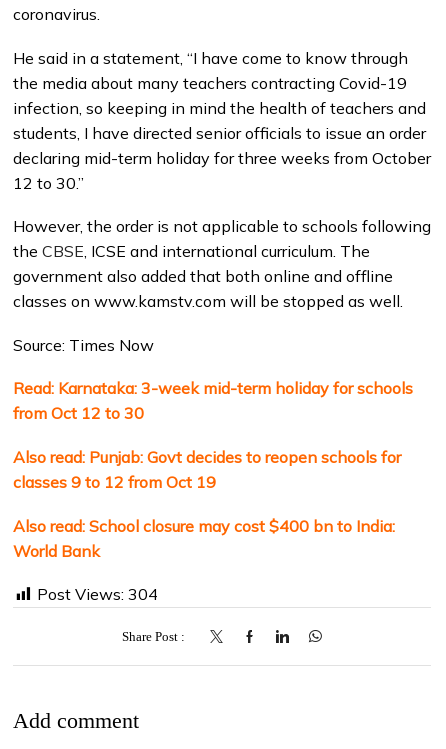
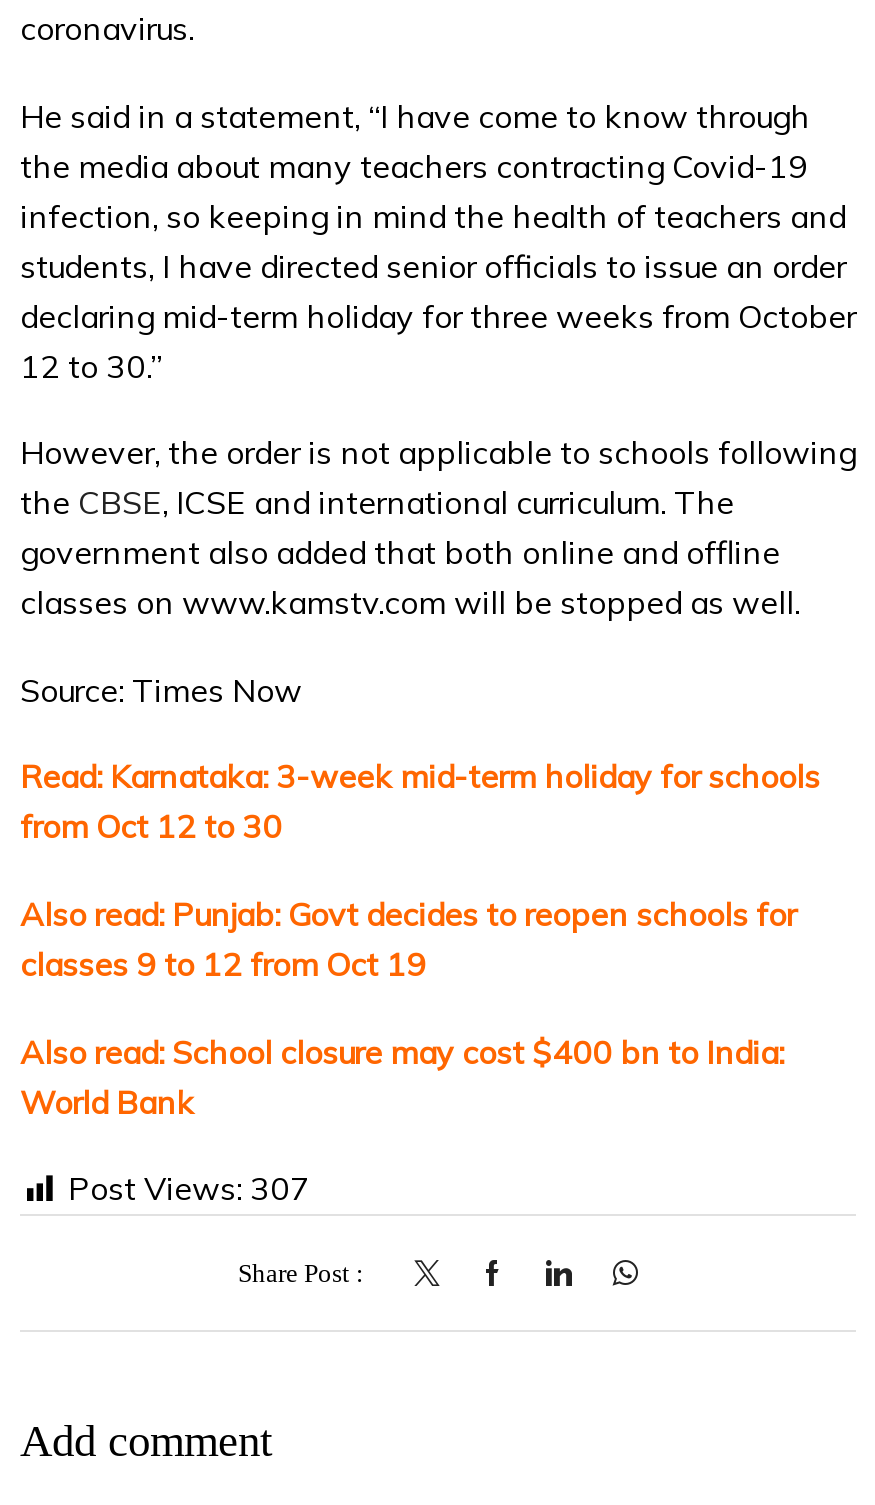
- Post Views: 304
+ Post Views: 307
